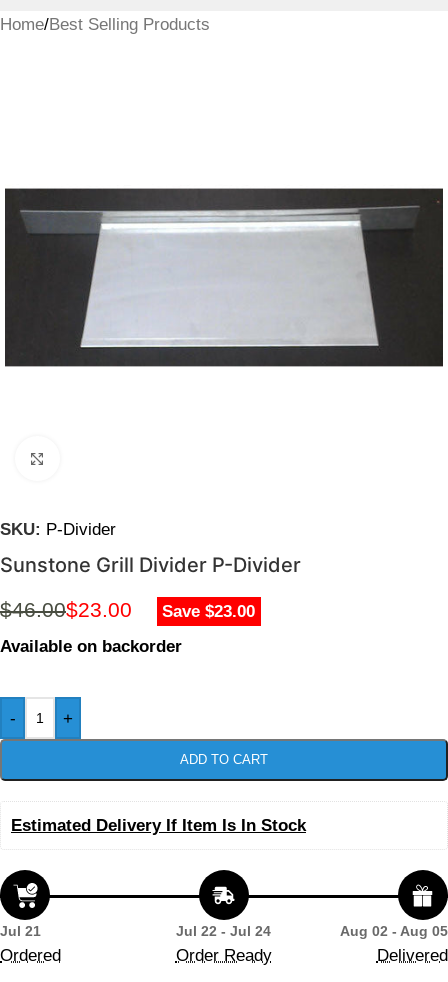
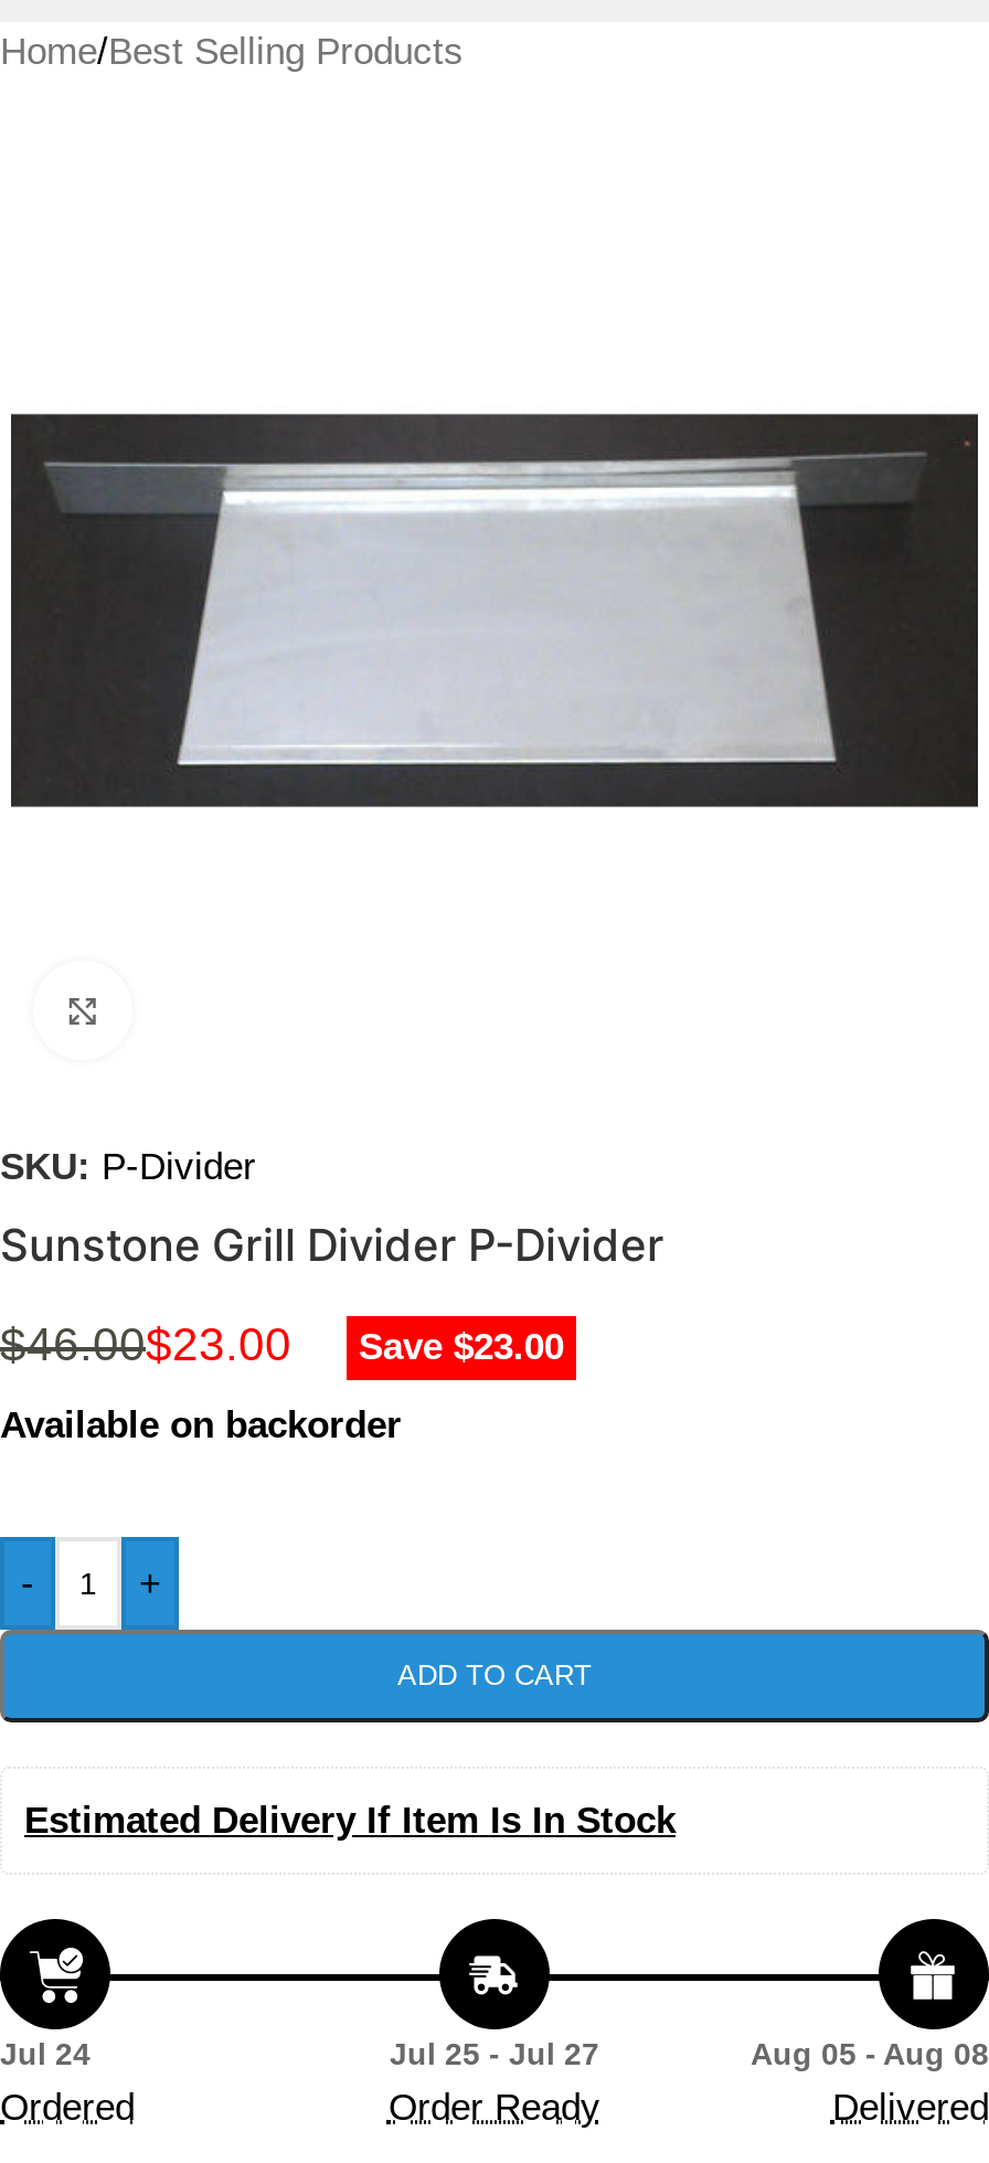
- Jul 21
+ Jul 24

- Jul 22 - Jul 24
+ Jul 25 - Jul 27

- Aug 02 - Aug 05
+ Aug 05 - Aug 08
